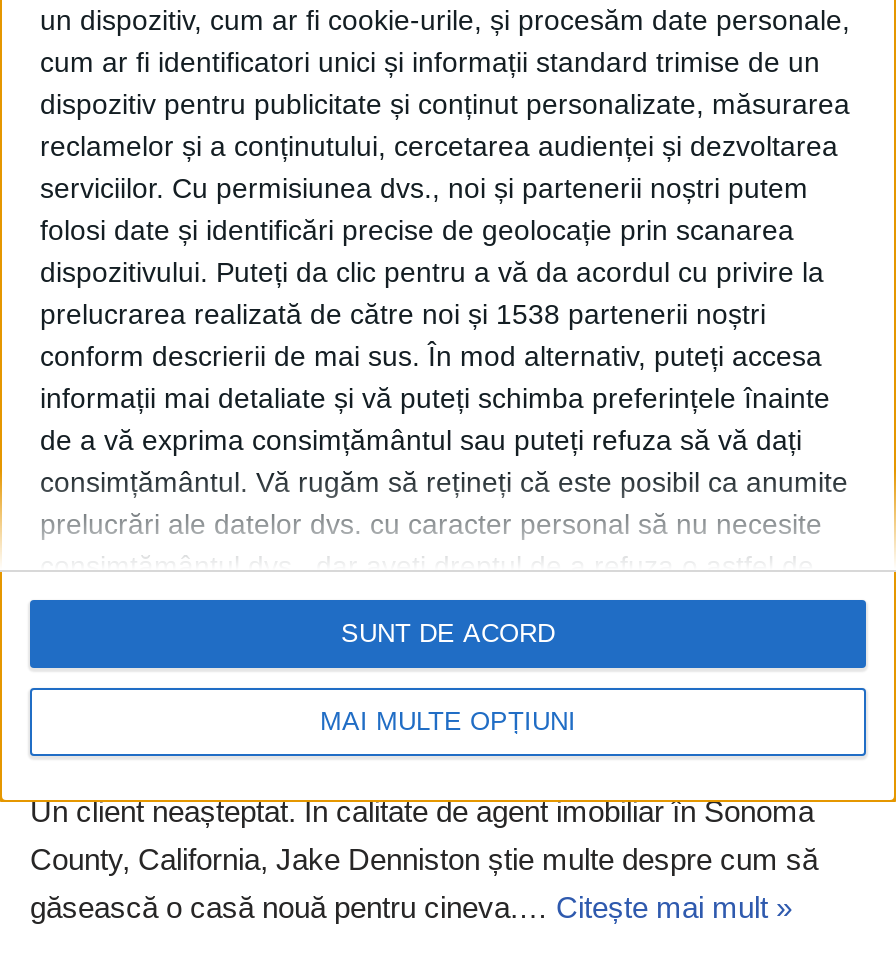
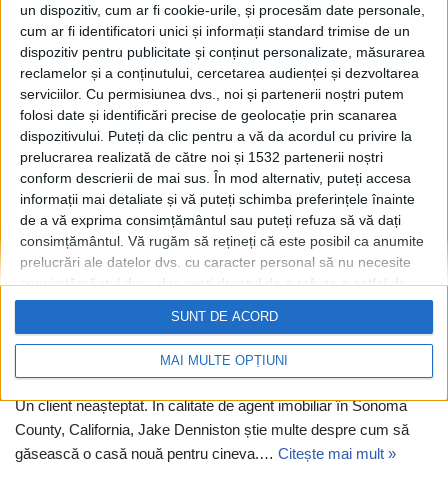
- prelucrarea realizată de către noi și 1538 partenerii noștri
+ prelucrarea realizată de către noi și 1532 partenerii noștri
